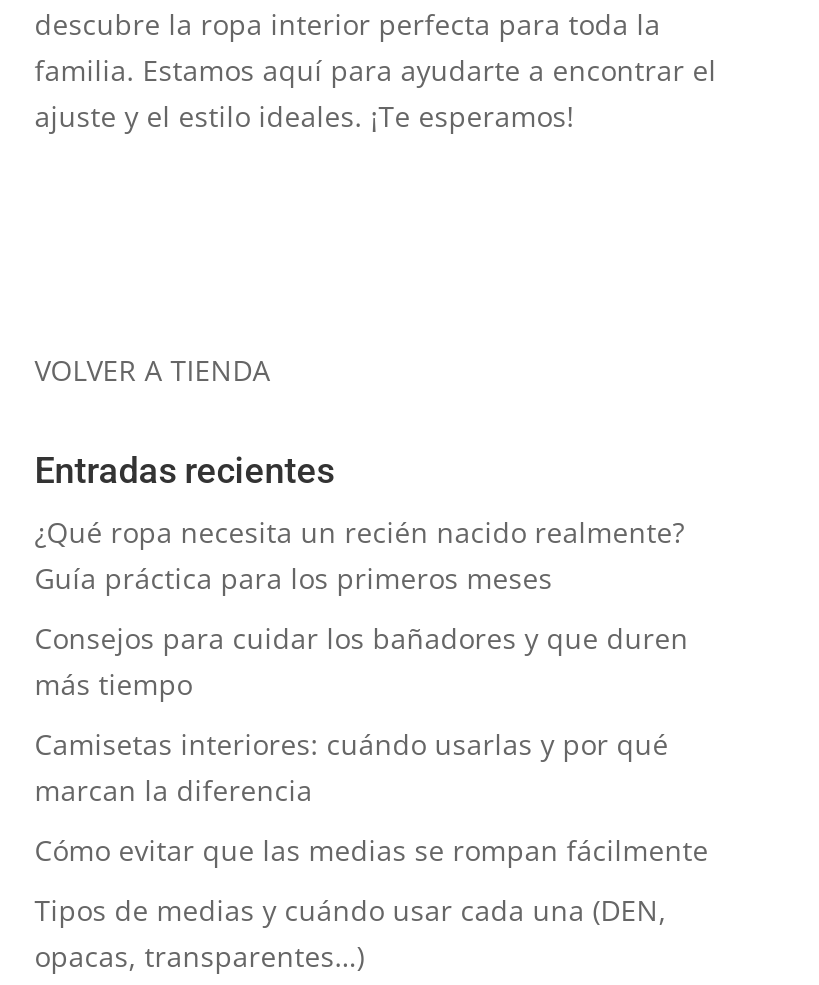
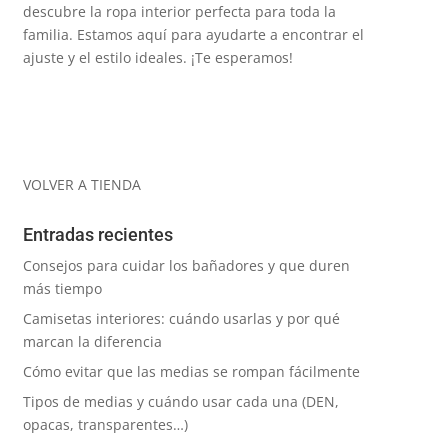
- ¿Qué ropa necesita un recién nacido realmente?
- Guía práctica para los primeros meses
